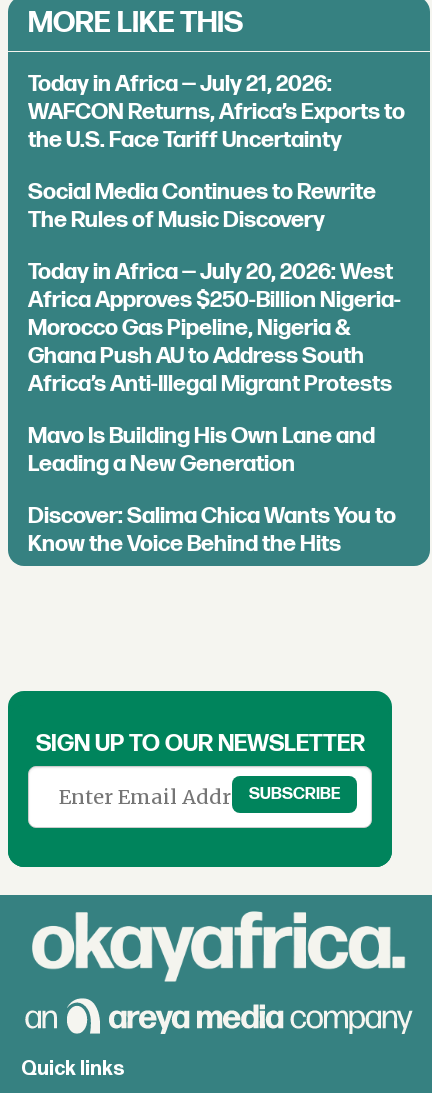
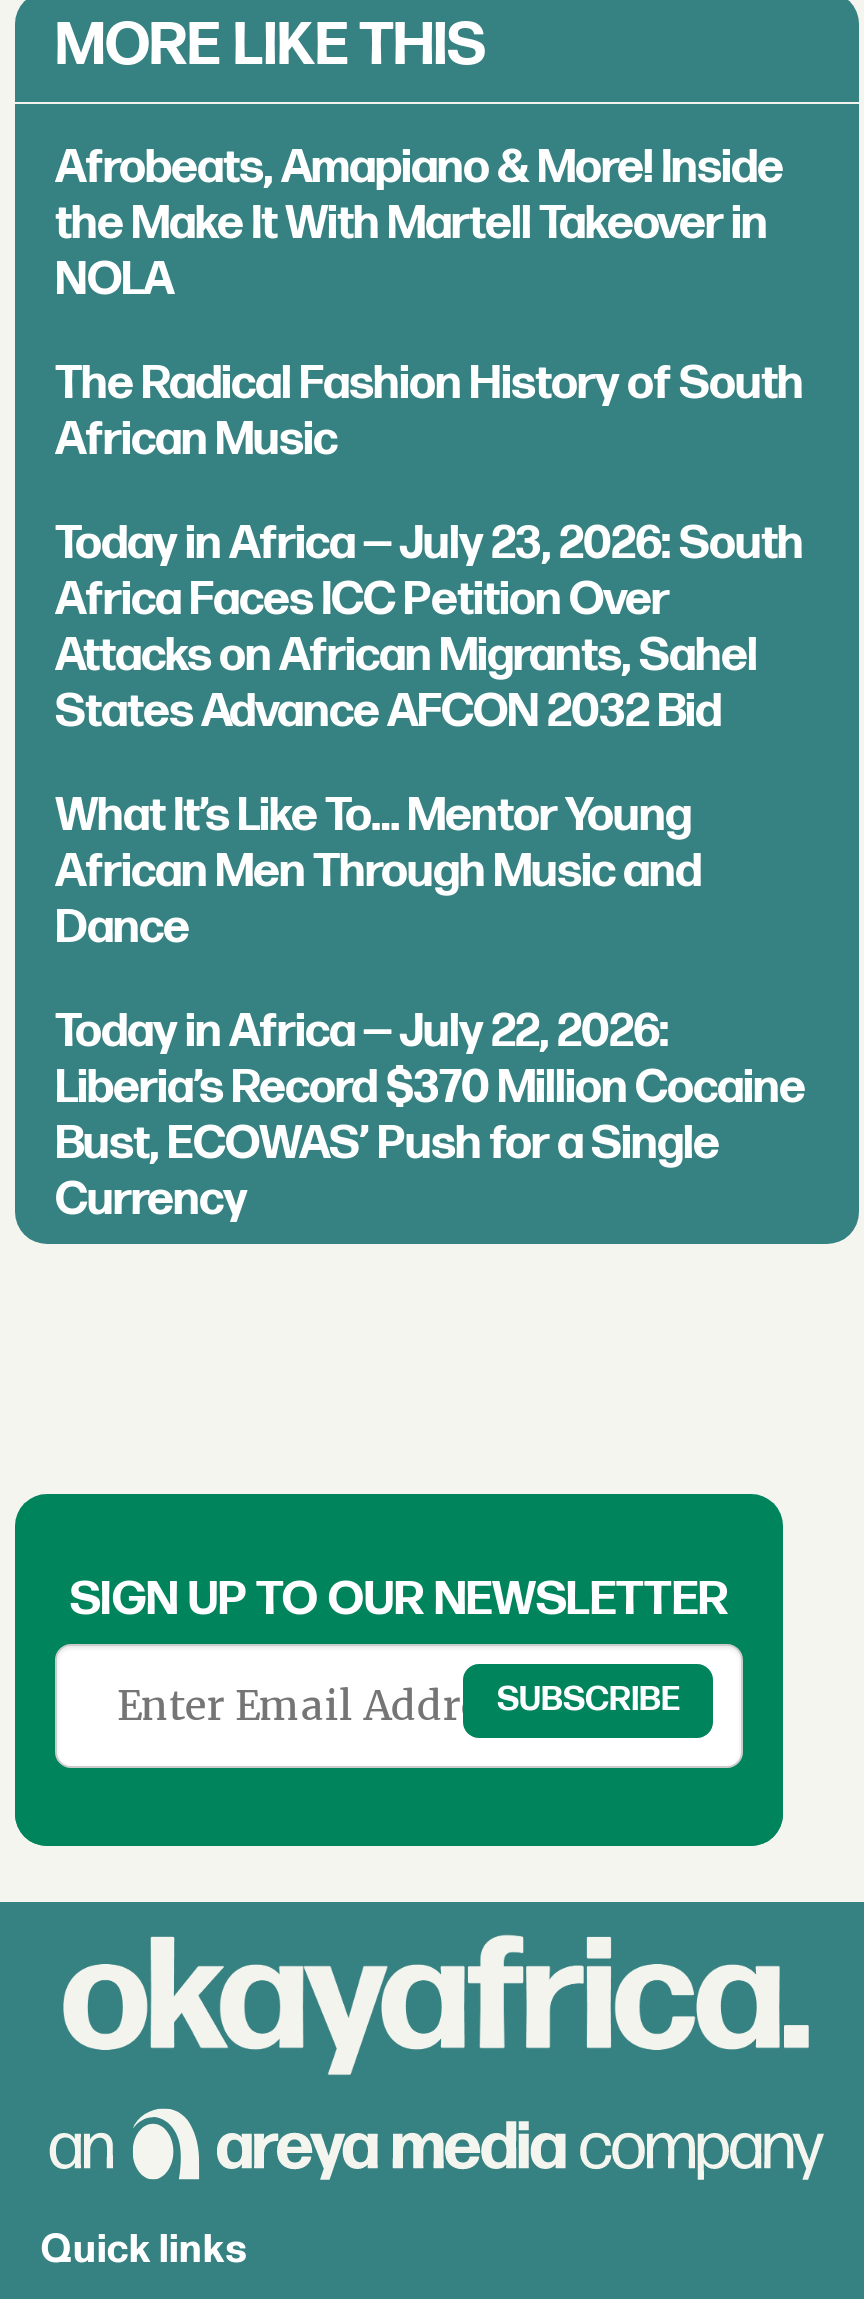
- Today in Africa — July 21, 2026:
- WAFCON Returns, Africa’s Exports to
- the U.S. Face Tariff Uncertainty
+ Afrobeats, Amapiano & More! Inside
+ the Make It With Martell Takeover in
+ NOLA

- Social Media Continues to Rewrite
- The Rules of Music Discovery
+ The Radical Fashion History of South
+ African Music

- Today in Africa — July 20, 2026: West
- Africa Approves $250-Billion Nigeria-
- Morocco Gas Pipeline, Nigeria &
- Ghana Push AU to Address South
- Africa’s Anti-Illegal Migrant Protests
+ Today in Africa — July 23, 2026: South
+ Africa Faces ICC Petition Over
+ Attacks on African Migrants, Sahel
+ States Advance AFCON 2032 Bid

- Mavo Is Building His Own Lane and
- Leading a New Generation
+ What It’s Like To… Mentor Young
+ African Men Through Music and
+ Dance

- Discover: Salima Chica Wants You to
- Know the Voice Behind the Hits
+ Today in Africa — July 22, 2026:
+ Liberia’s Record $370 Million Cocaine
+ Bust, ECOWAS’ Push for a Single
+ Currency
